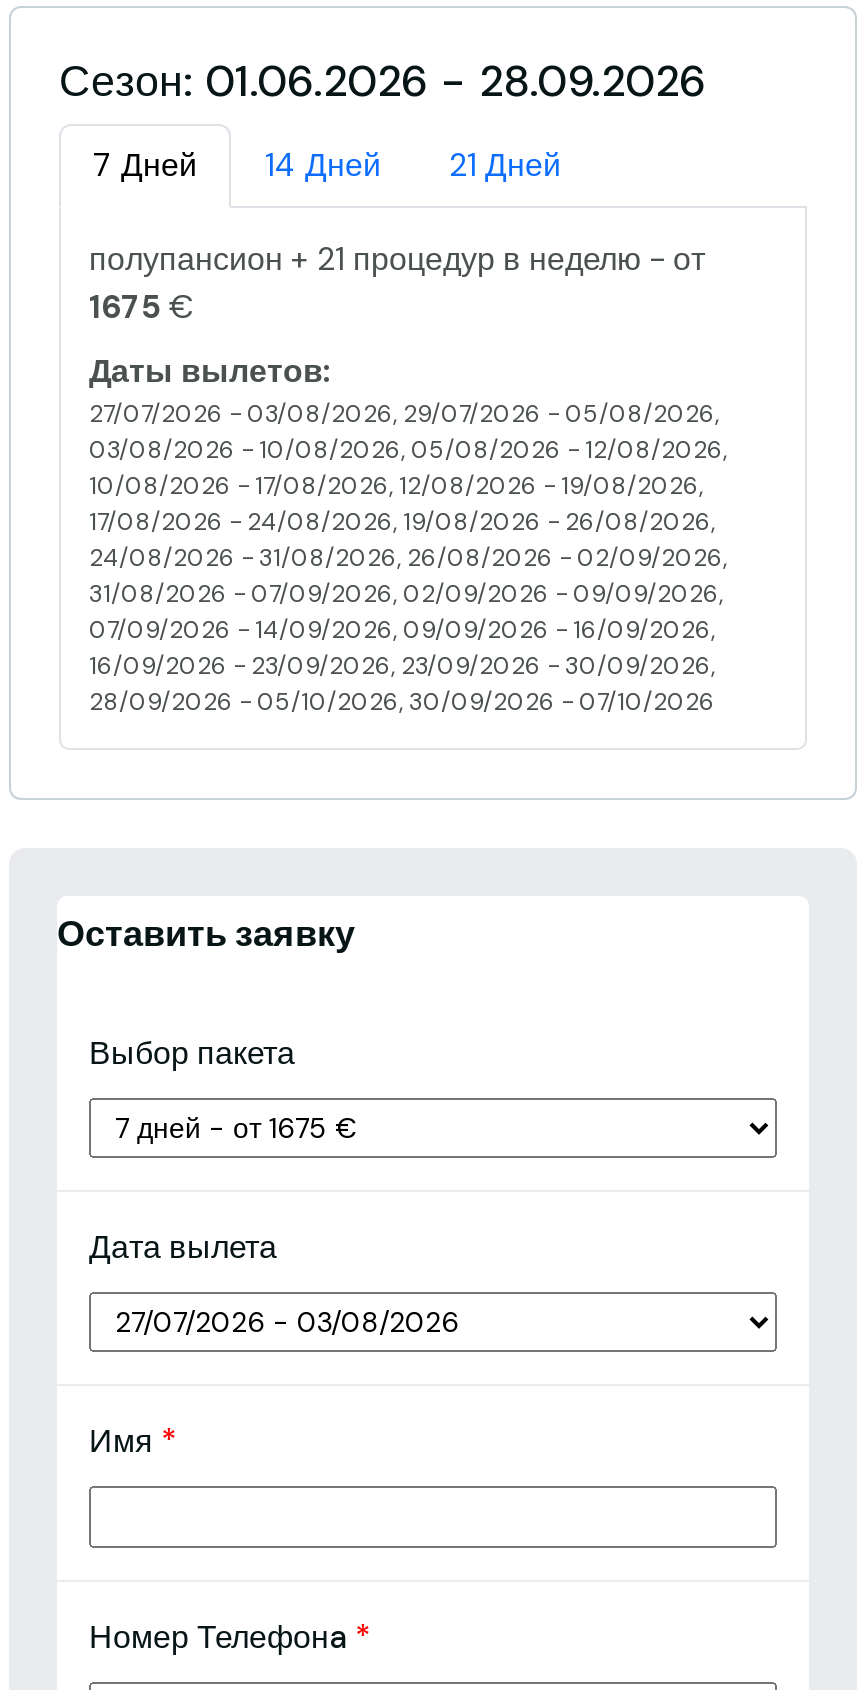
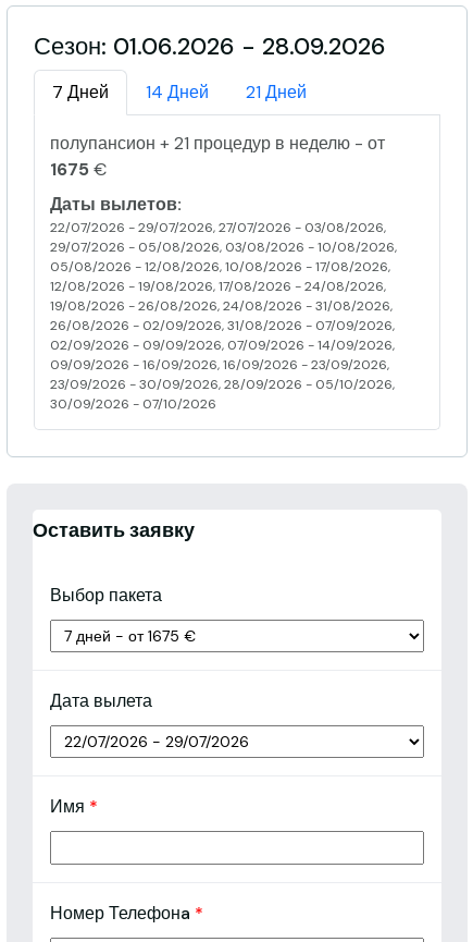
- 27/07/2026 - 03/08/2026, 29/07/2026 - 05/08/2026,
- 03/08/2026 - 10/08/2026, 05/08/2026 - 12/08/2026,
- 10/08/2026 - 17/08/2026, 12/08/2026 - 19/08/2026,
- 17/08/2026 - 24/08/2026, 19/08/2026 - 26/08/2026,
- 24/08/2026 - 31/08/2026, 26/08/2026 - 02/09/2026,
- 31/08/2026 - 07/09/2026, 02/09/2026 - 09/09/2026,
- 07/09/2026 - 14/09/2026, 09/09/2026 - 16/09/2026,
- 16/09/2026 - 23/09/2026, 23/09/2026 - 30/09/2026,
- 28/09/2026 - 05/10/2026, 30/09/2026 - 07/10/2026
+ 22/07/2026 - 29/07/2026, 27/07/2026 - 03/08/2026,
+ 29/07/2026 - 05/08/2026, 03/08/2026 - 10/08/2026,
+ 05/08/2026 - 12/08/2026, 10/08/2026 - 17/08/2026,
+ 12/08/2026 - 19/08/2026, 17/08/2026 - 24/08/2026,
+ 19/08/2026 - 26/08/2026, 24/08/2026 - 31/08/2026,
+ 26/08/2026 - 02/09/2026, 31/08/2026 - 07/09/2026,
+ 02/09/2026 - 09/09/2026, 07/09/2026 - 14/09/2026,
+ 09/09/2026 - 16/09/2026, 16/09/2026 - 23/09/2026,
+ 23/09/2026 - 30/09/2026, 28/09/2026 - 05/10/2026,
+ 30/09/2026 - 07/10/2026
